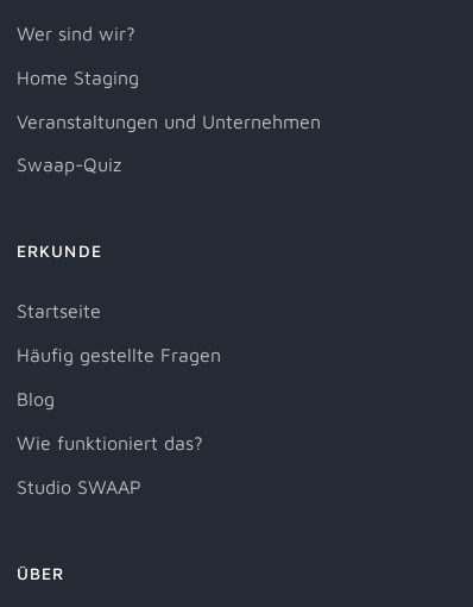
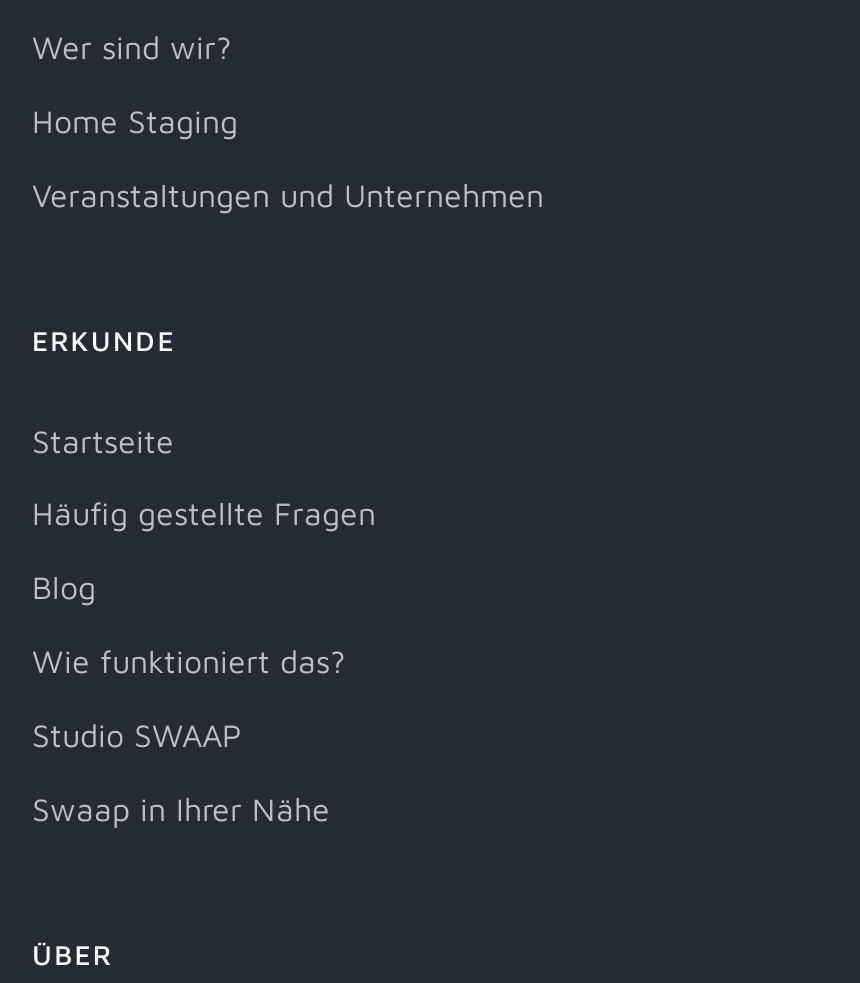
- Swaap-Quiz

moved up: ERKUNDE | Startseite | Häufig gestellte Fragen | Blog | Wie funktioniert das? | Studio SWAAP

+ Swaap in Ihrer Nähe
